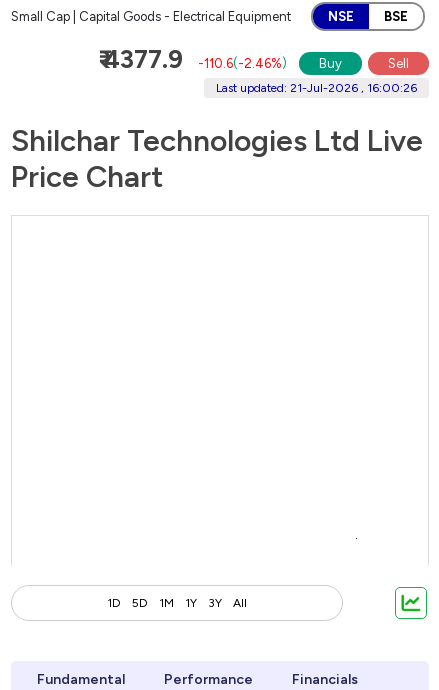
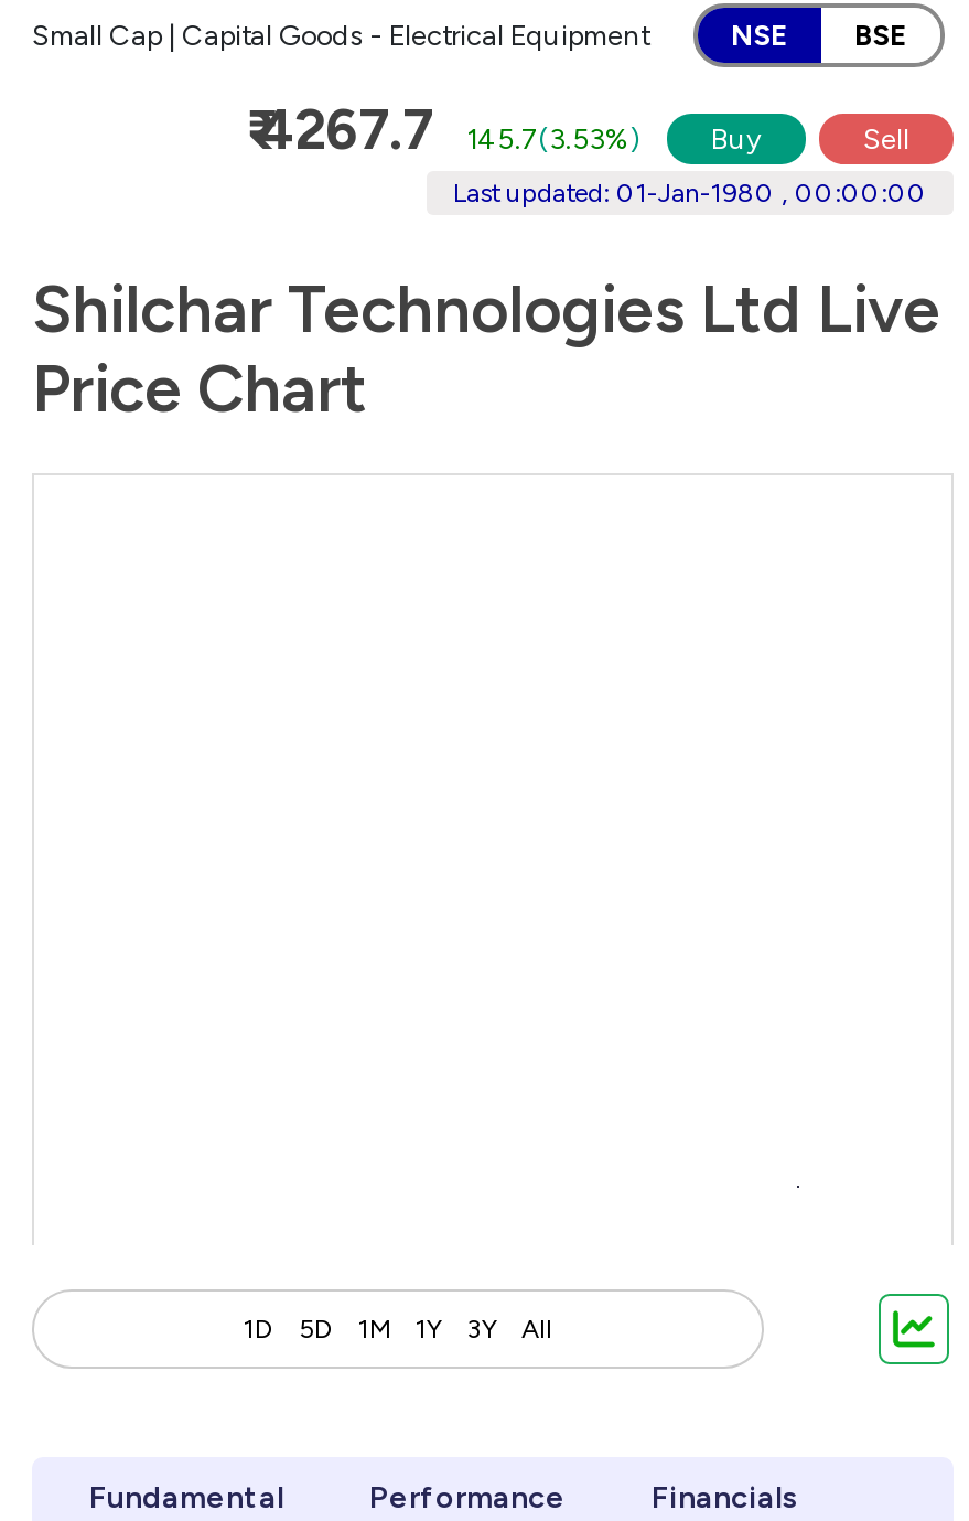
- ₹ 4377.9
+ ₹ 4267.7

- -110.6(-2.46%)
+ 145.7(3.53%)

- Last updated: 21-Jul-2026 , 16:00:26
+ Last updated: 01-Jan-1980 , 00:00:00
